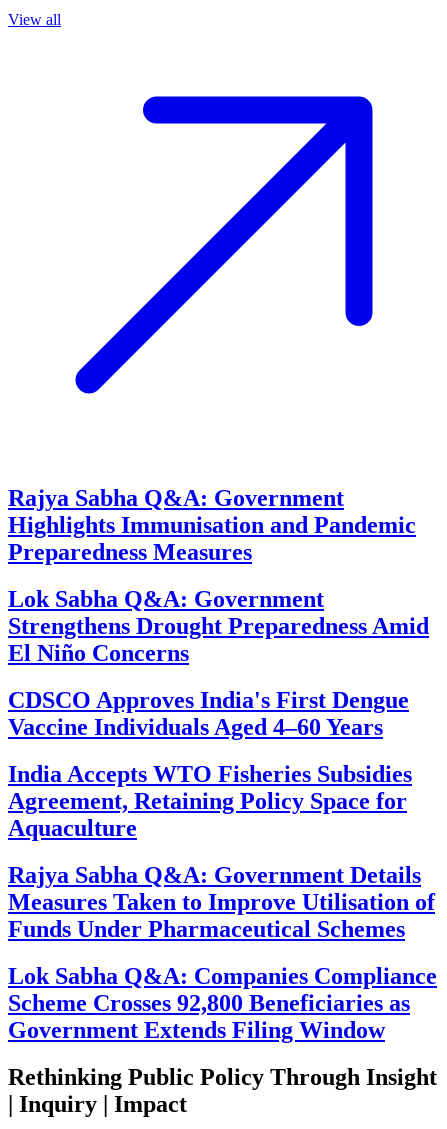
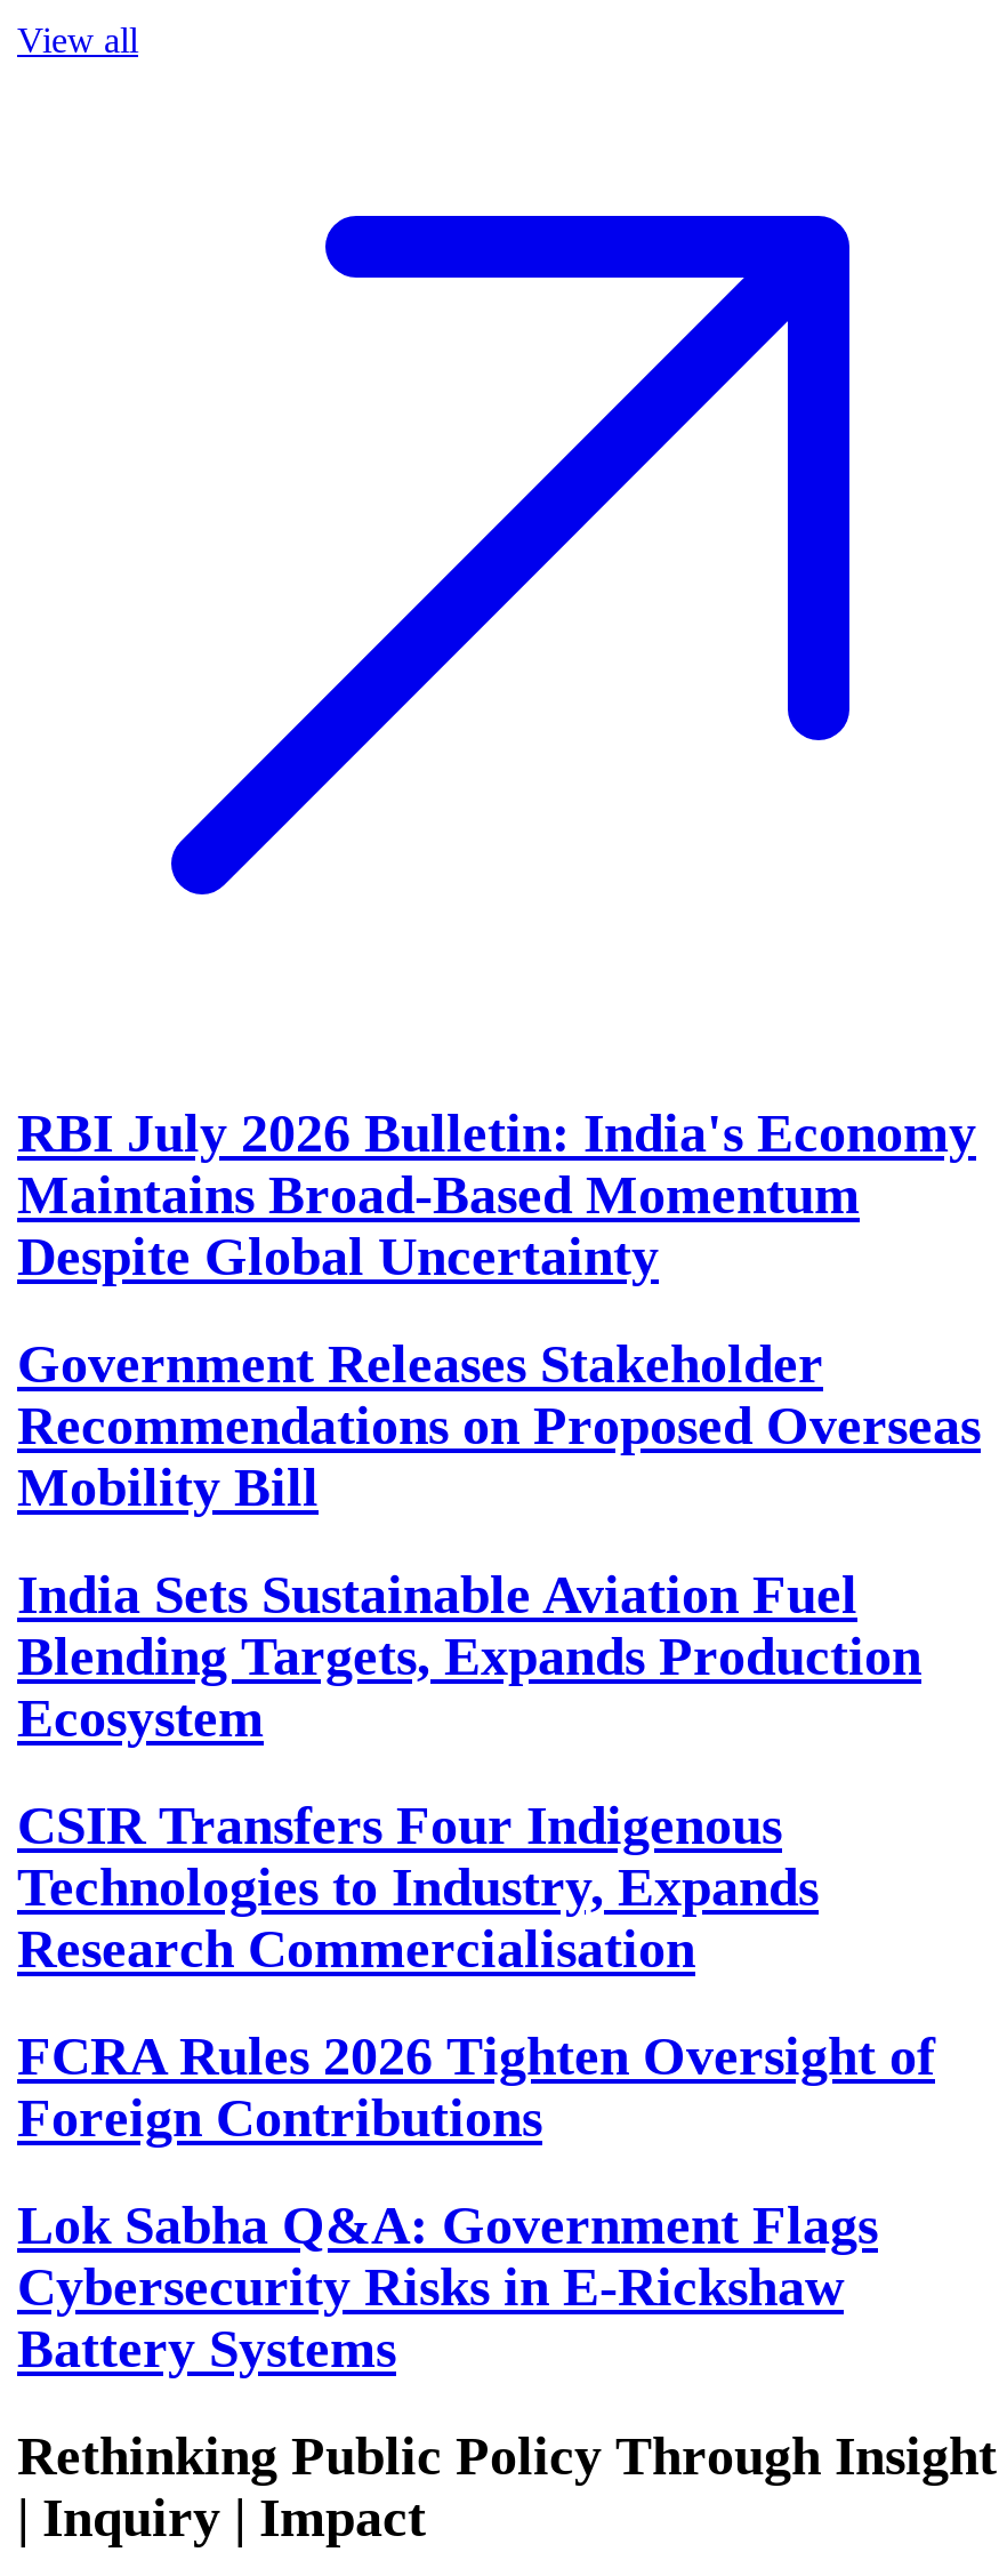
- Rajya Sabha Q&A: Government
- Highlights Immunisation and Pandemic
- Preparedness Measures
+ RBI July 2026 Bulletin: India's Economy
+ Maintains Broad-Based Momentum
+ Despite Global Uncertainty

- Lok Sabha Q&A: Government
- Strengthens Drought Preparedness Amid
- El Niño Concerns
+ Government Releases Stakeholder
+ Recommendations on Proposed Overseas
+ Mobility Bill

- CDSCO Approves India's First Dengue
- Vaccine Individuals Aged 4–60 Years
+ India Sets Sustainable Aviation Fuel
+ Blending Targets, Expands Production
+ Ecosystem

- India Accepts WTO Fisheries Subsidies
- Agreement, Retaining Policy Space for
- Aquaculture
+ CSIR Transfers Four Indigenous
+ Technologies to Industry, Expands
+ Research Commercialisation

- Rajya Sabha Q&A: Government Details
- Measures Taken to Improve Utilisation of
- Funds Under Pharmaceutical Schemes
+ FCRA Rules 2026 Tighten Oversight of
+ Foreign Contributions

- Lok Sabha Q&A: Companies Compliance
- Scheme Crosses 92,800 Beneficiaries as
- Government Extends Filing Window
+ Lok Sabha Q&A: Government Flags
+ Cybersecurity Risks in E-Rickshaw
+ Battery Systems
